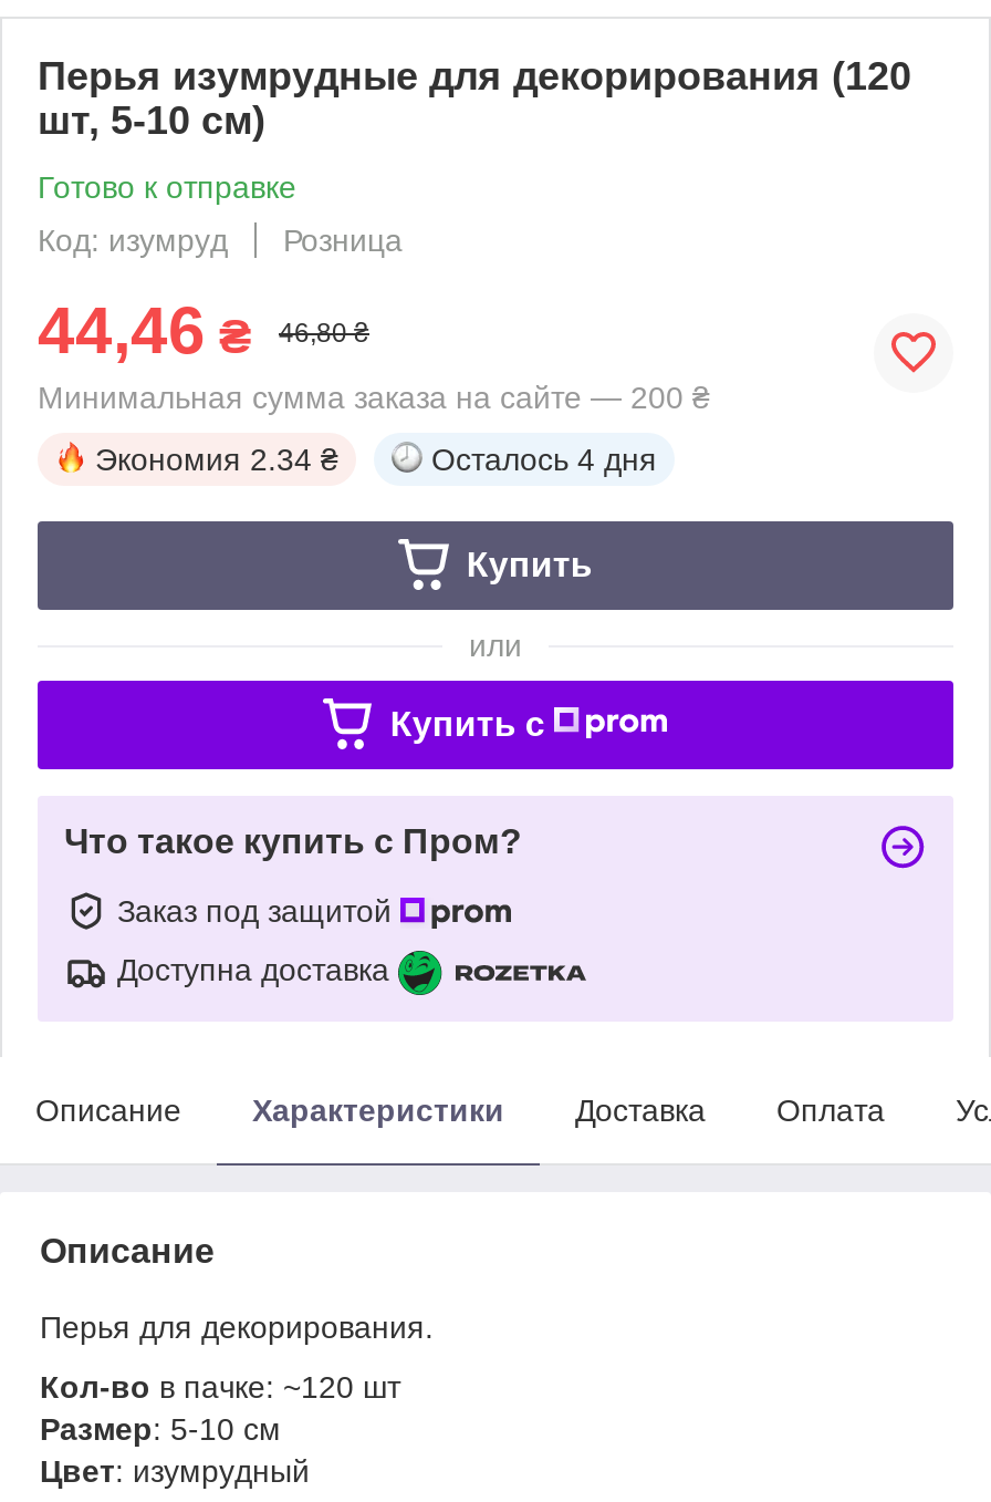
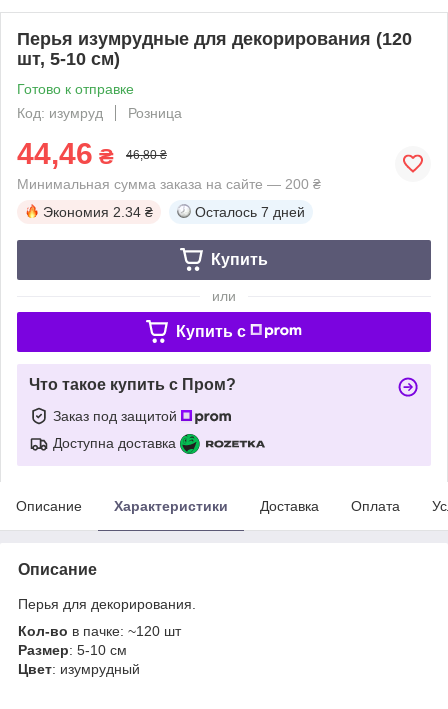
- Осталось 4 дня
+ Осталось 7 дней
